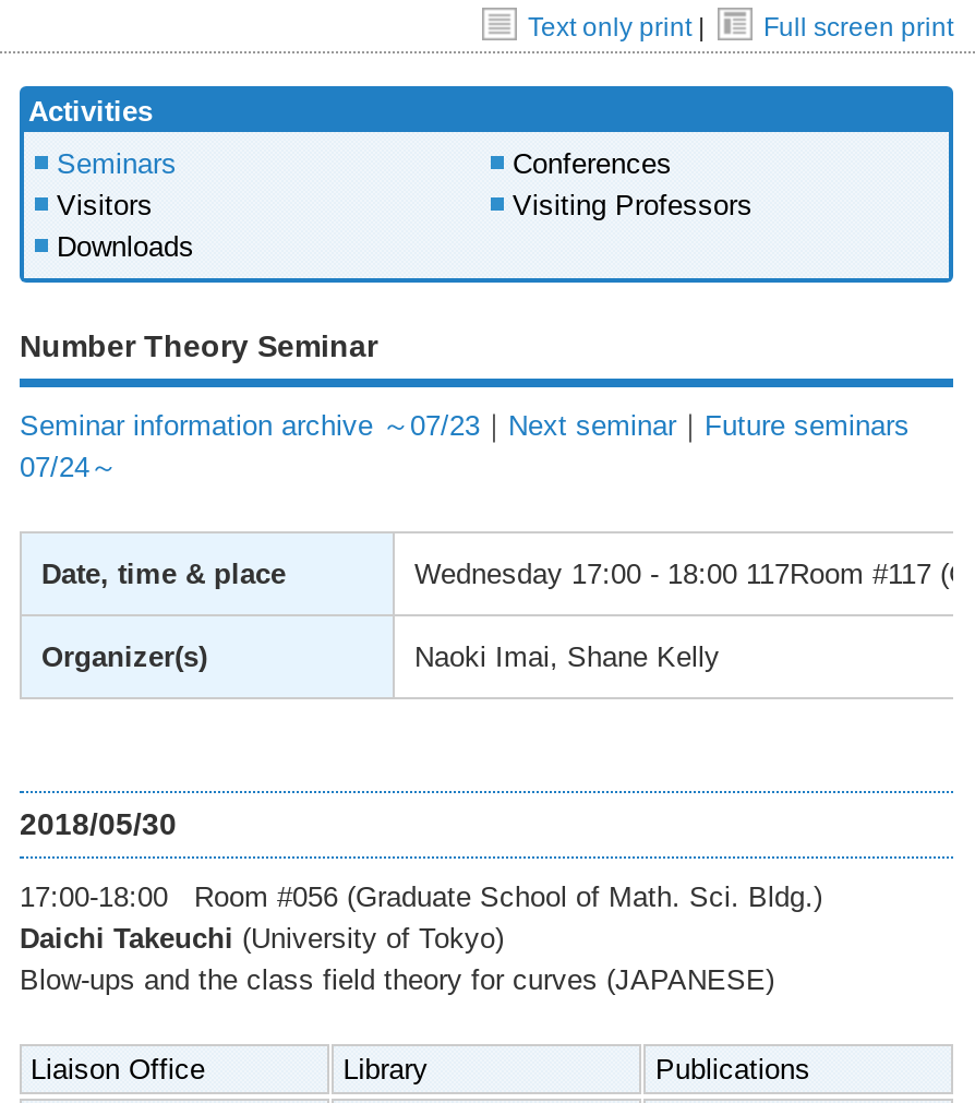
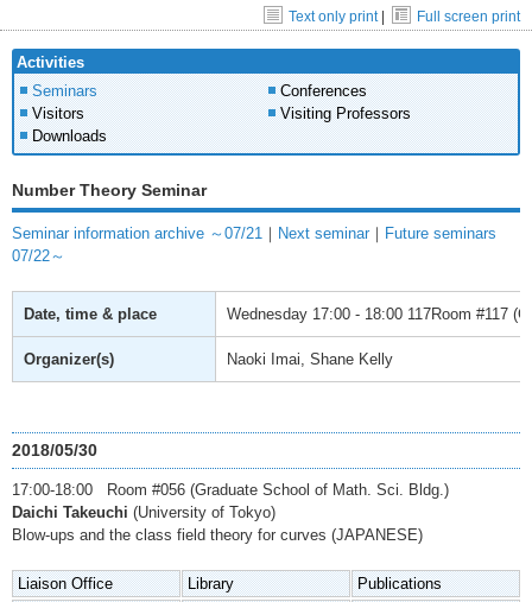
- Seminar information archive ～07/23｜Next seminar｜Future seminars
+ Seminar information archive ～07/21｜Next seminar｜Future seminars

- 07/24～
+ 07/22～
